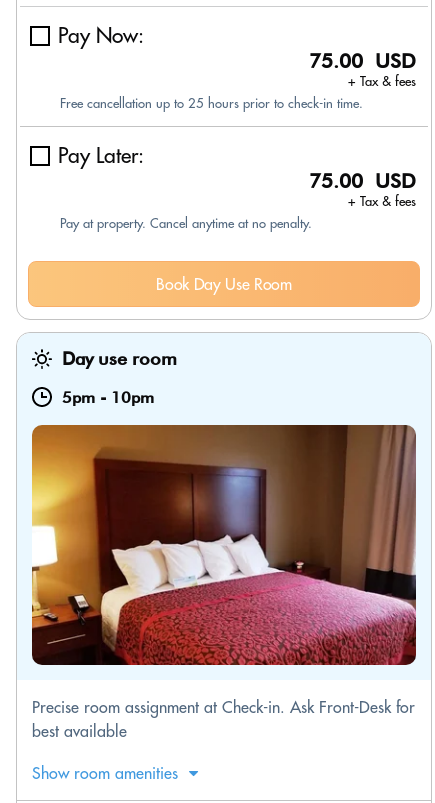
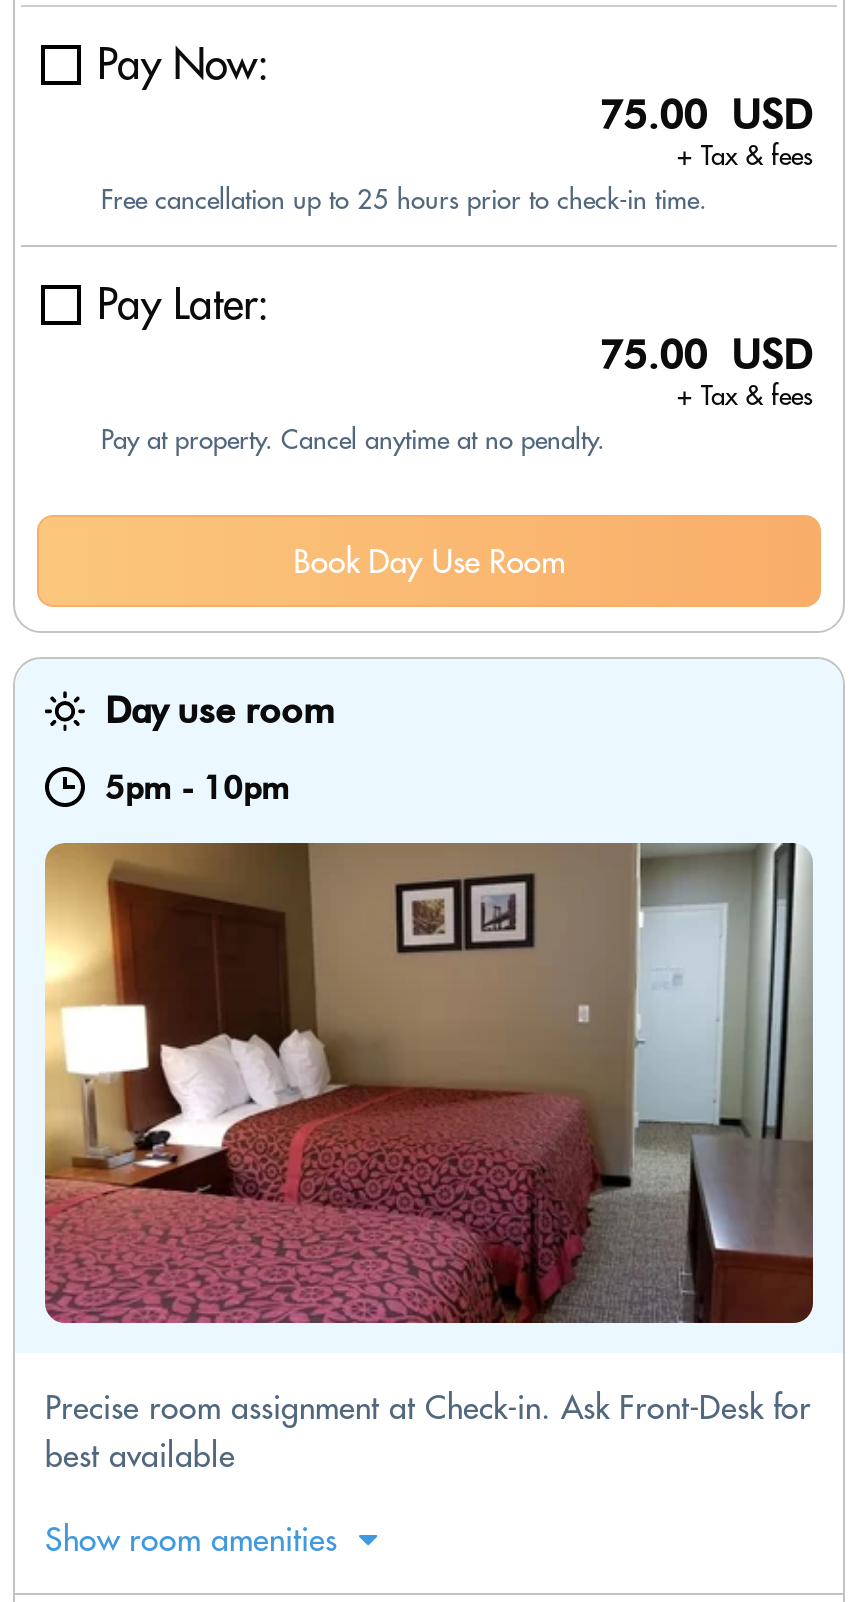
- [image]
+ [image]
